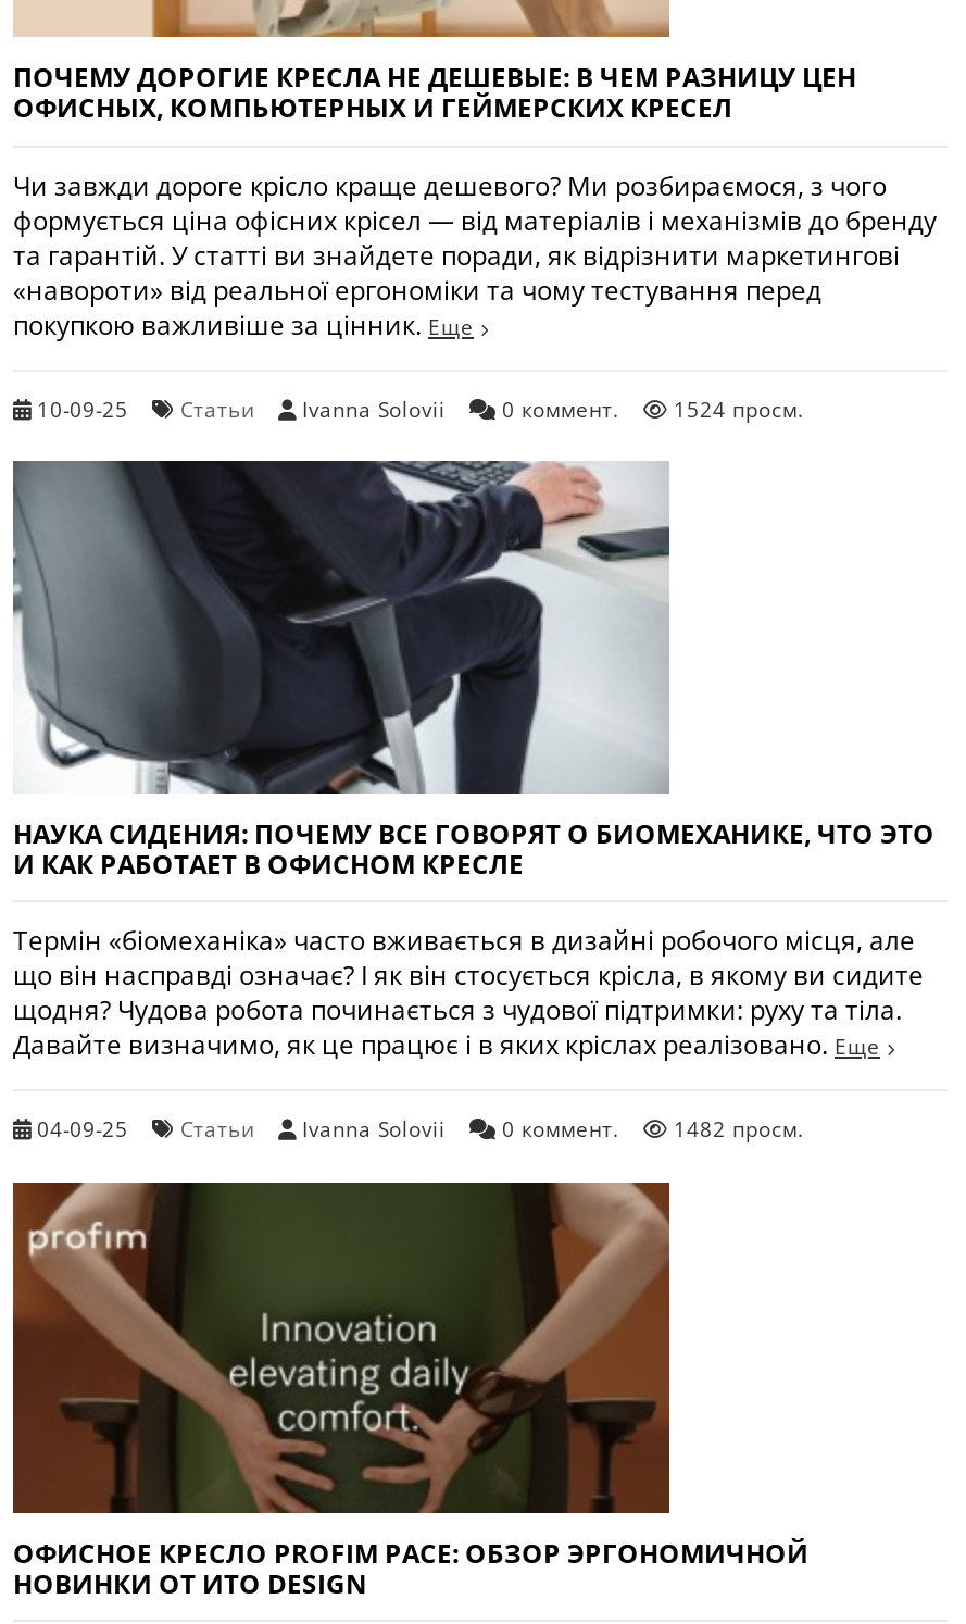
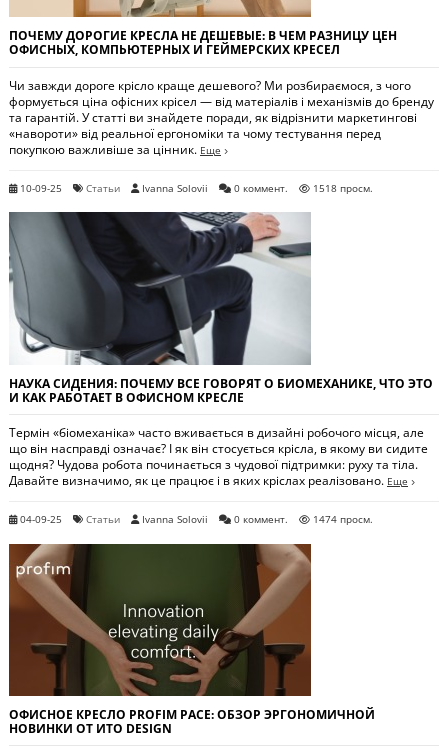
- 10-09-25 Статьи Ivanna Solovii 0 коммент. 1524 просм.
+ 10-09-25 Статьи Ivanna Solovii 0 коммент. 1518 просм.

- 04-09-25 Статьи Ivanna Solovii 0 коммент. 1482 просм.
+ 04-09-25 Статьи Ivanna Solovii 0 коммент. 1474 просм.
